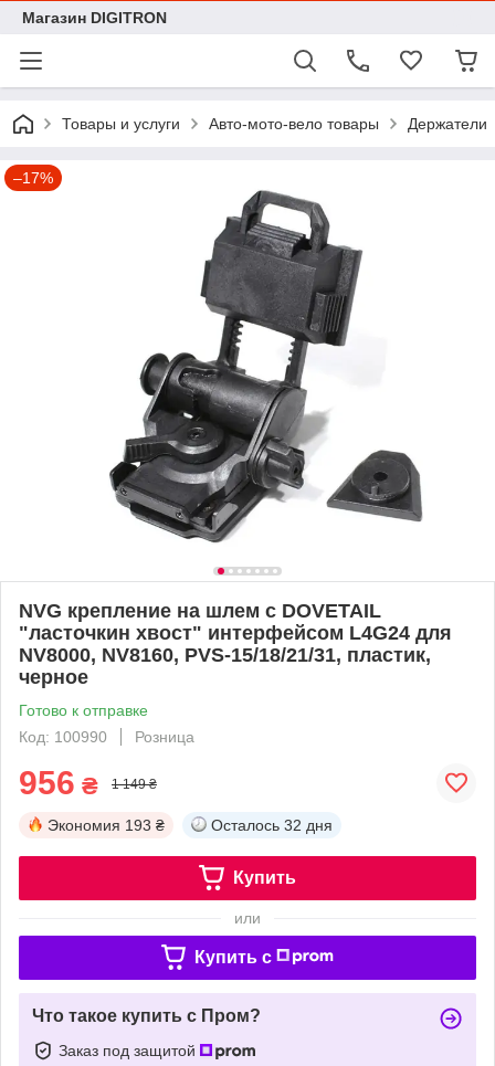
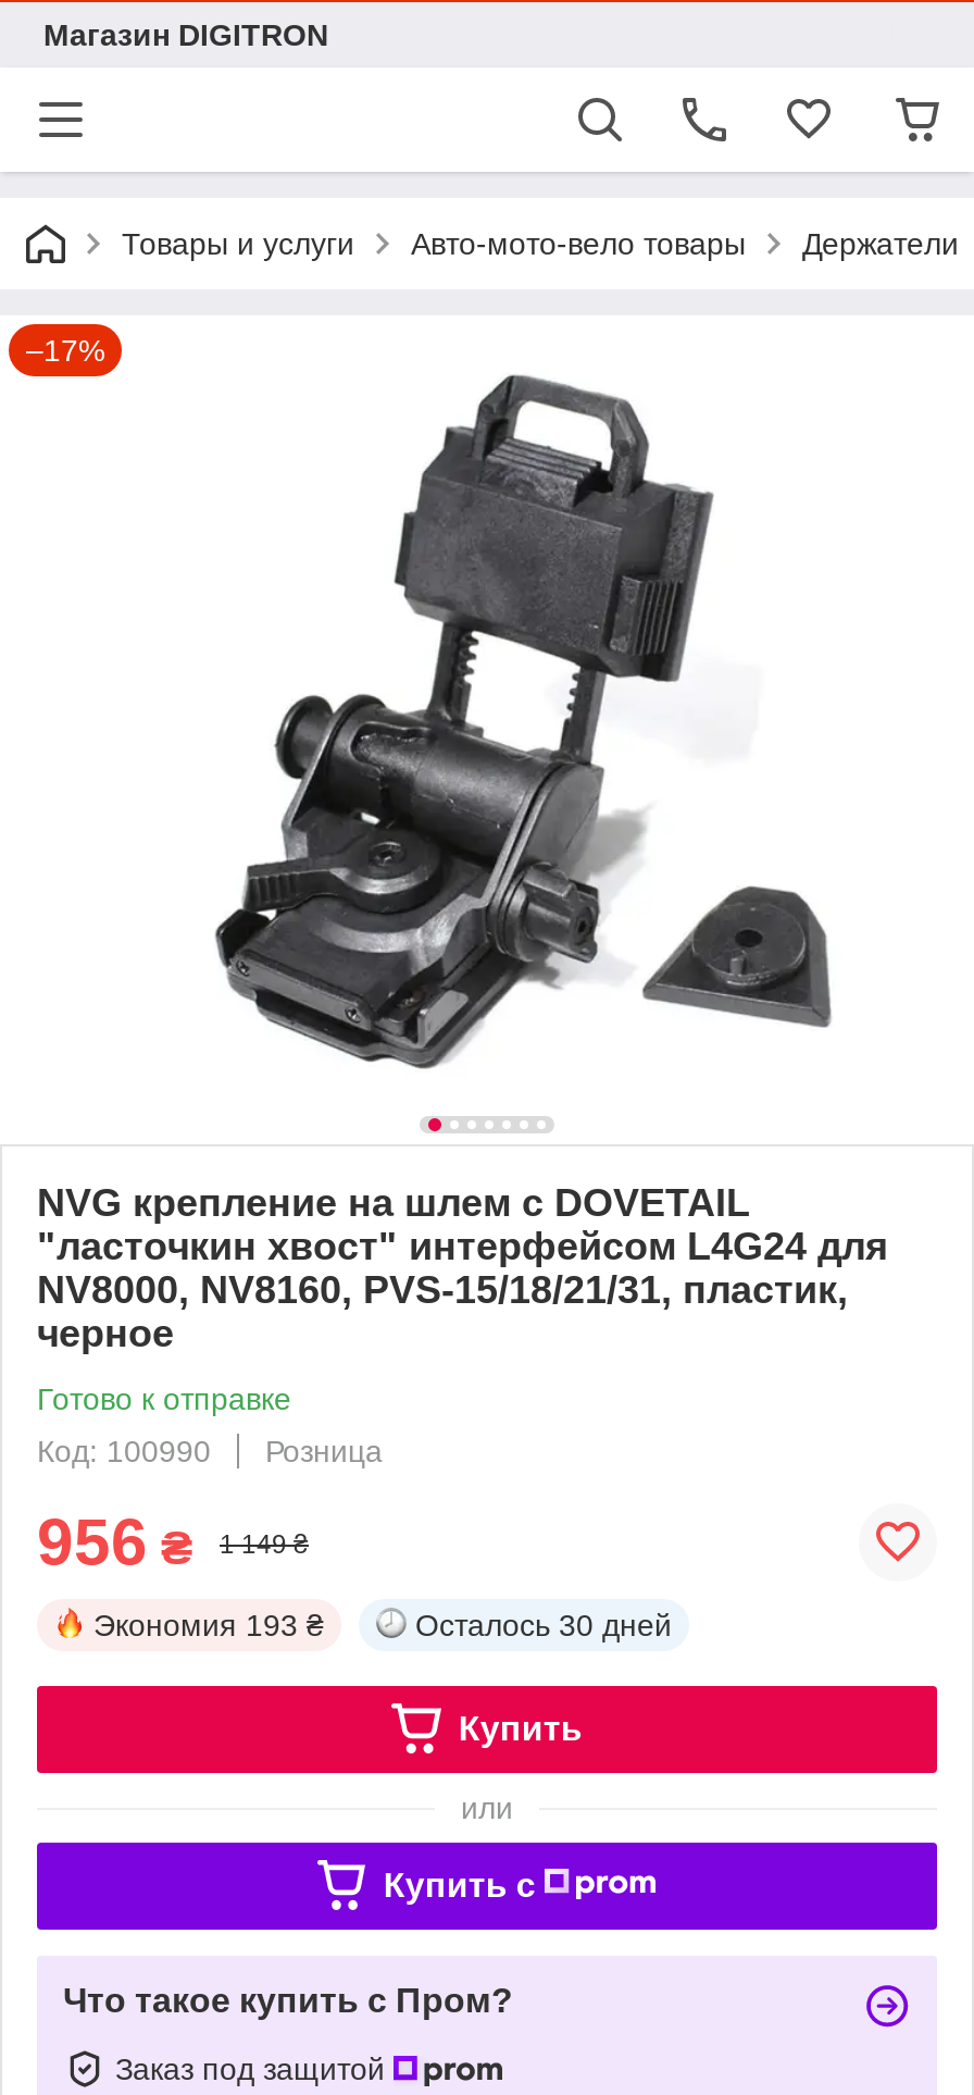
- Осталось 32 дня
+ Осталось 30 дней
